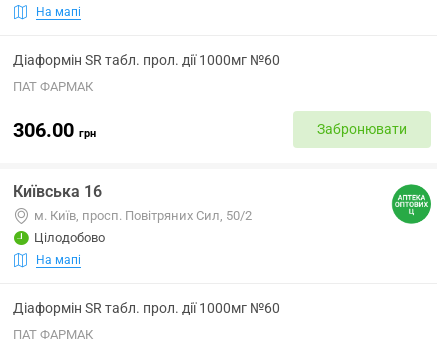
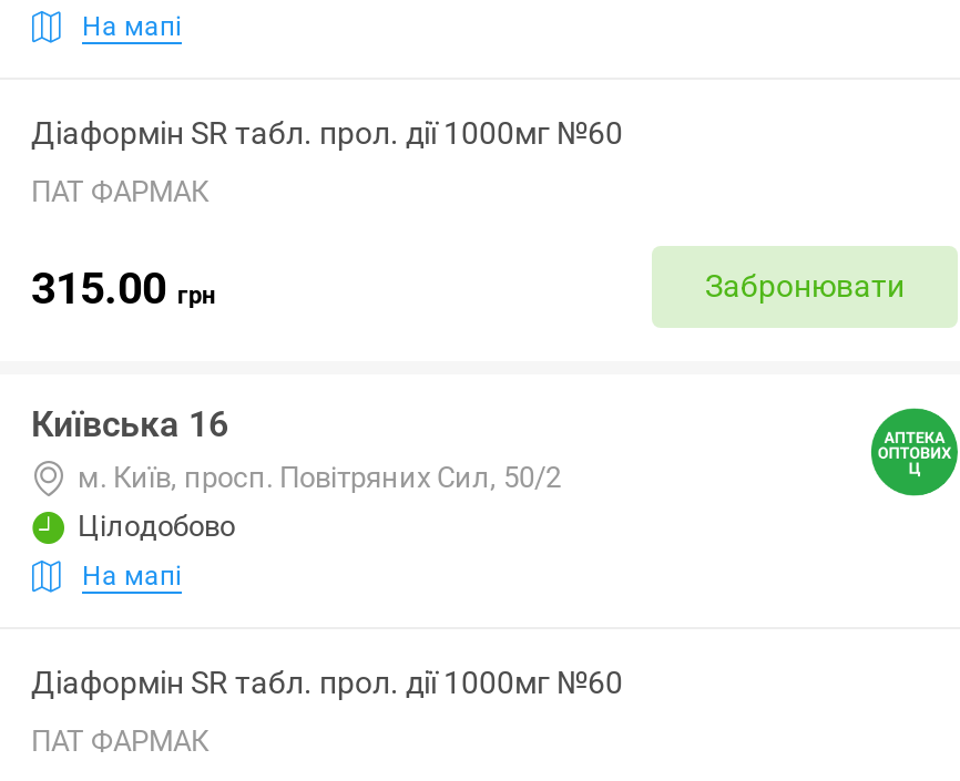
- 306.00 грн
+ 315.00 грн
